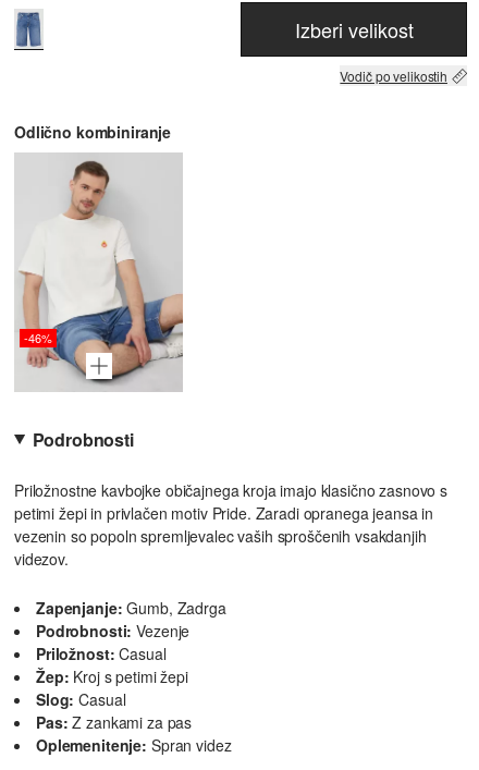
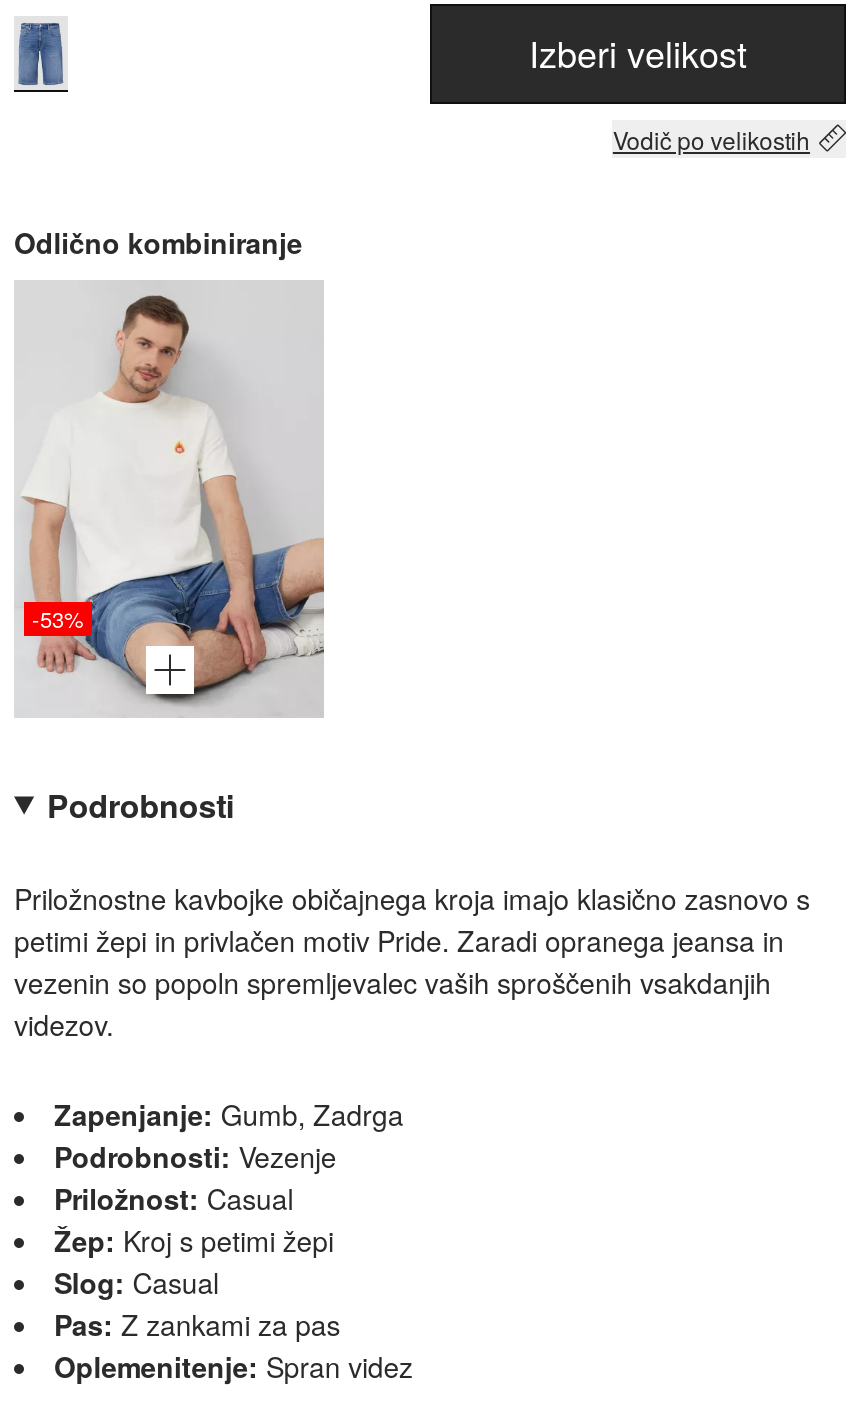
- -46%
+ -53%
